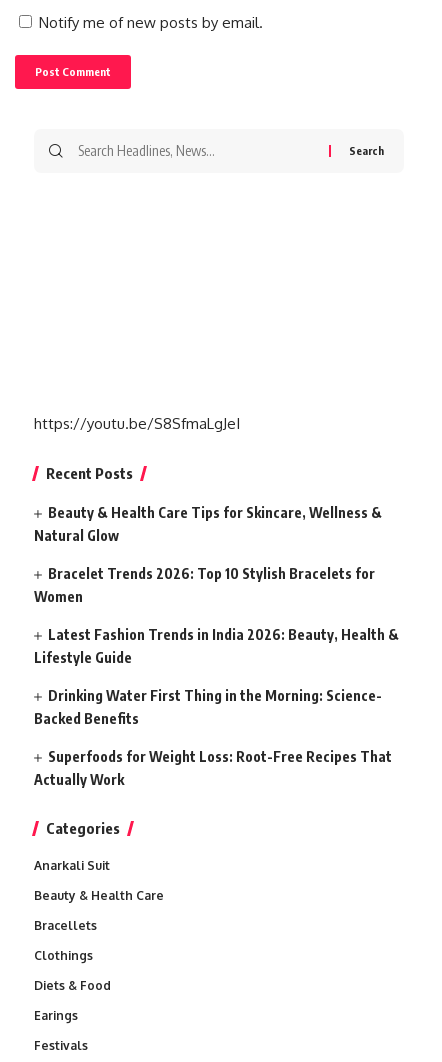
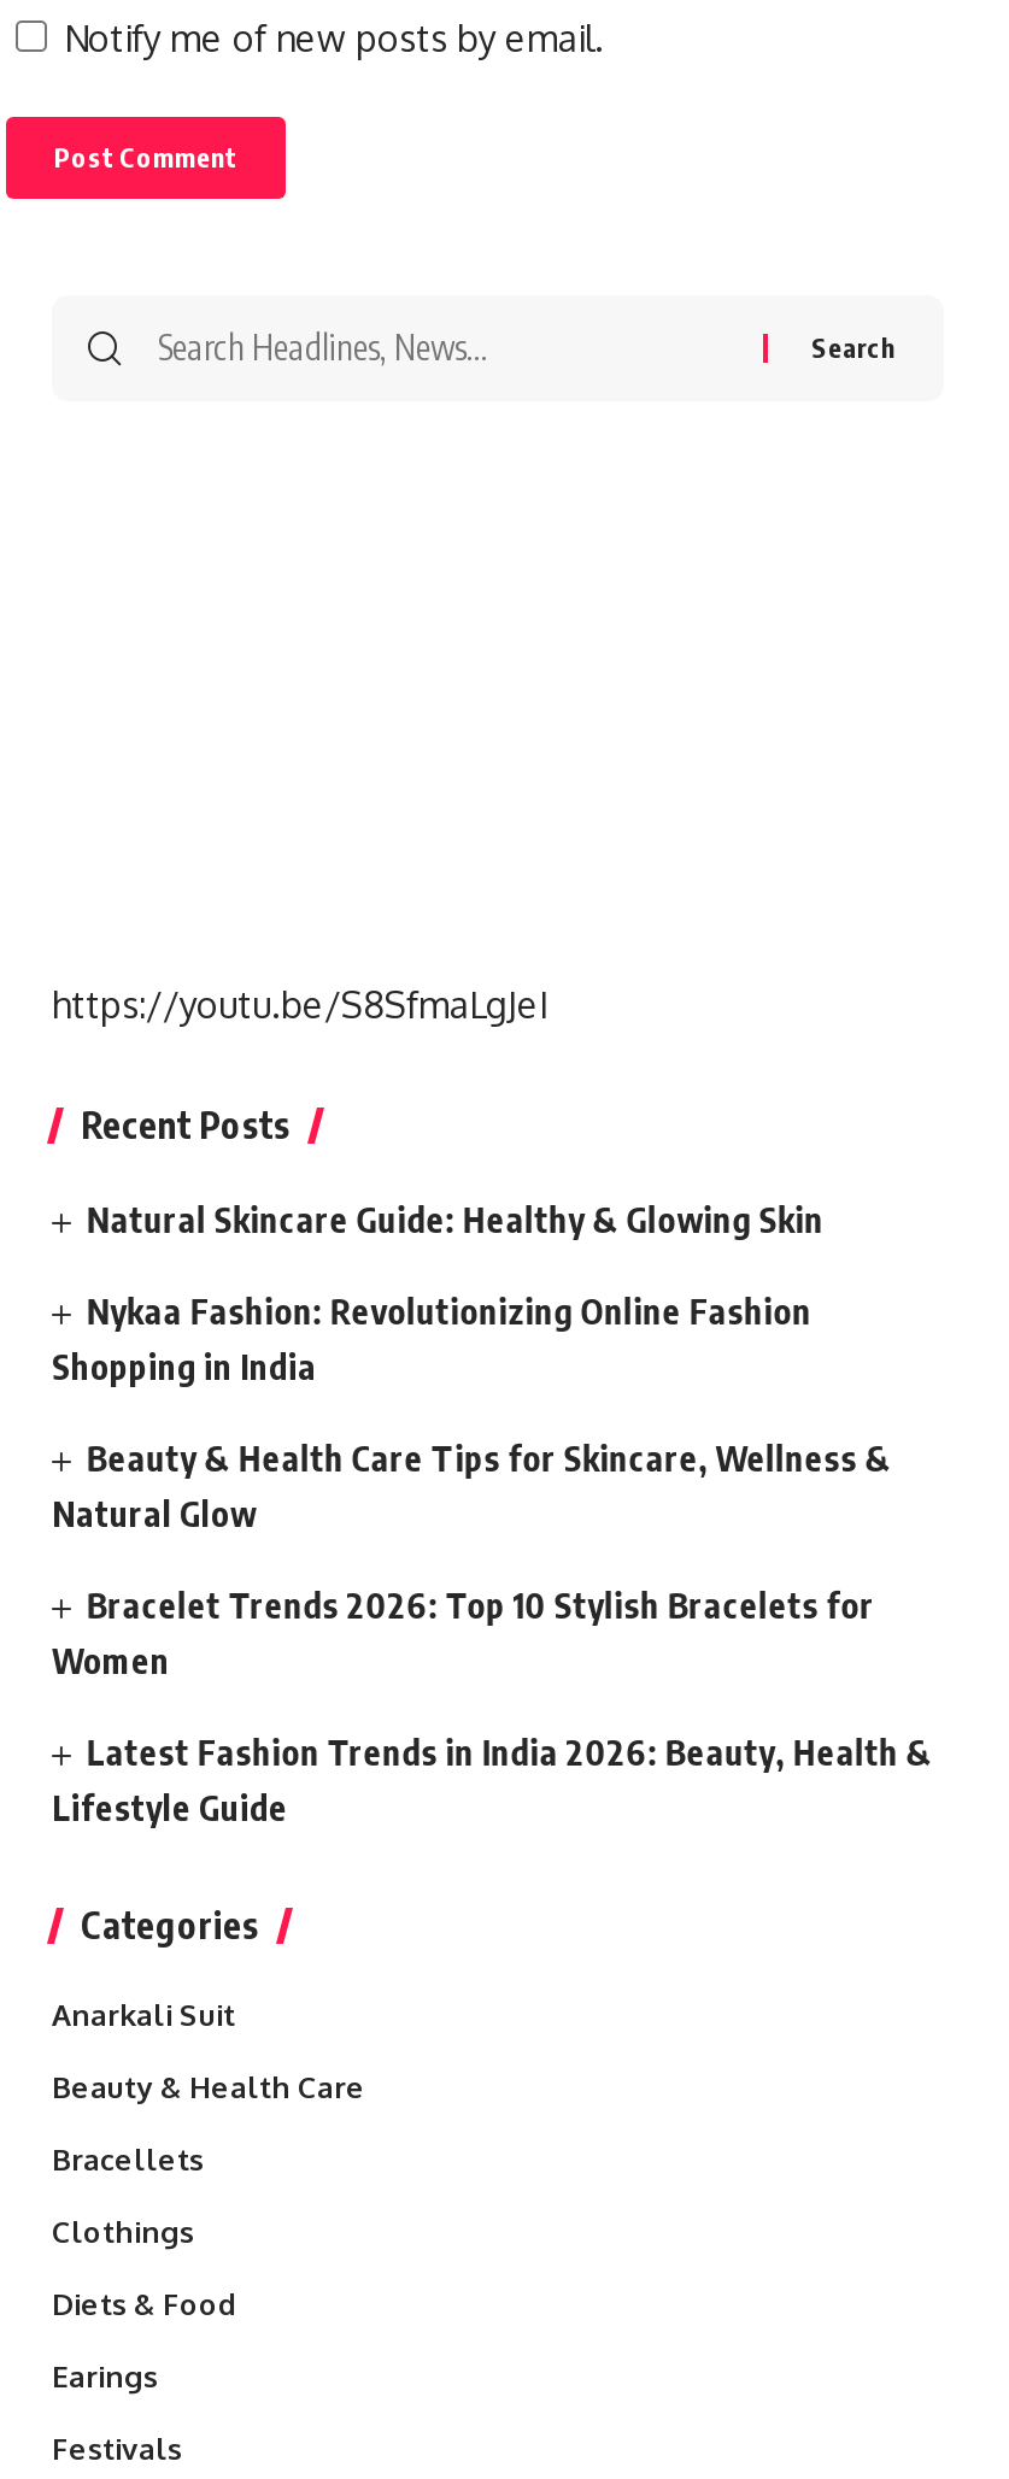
+ Natural Skincare Guide: Healthy & Glowing Skin
+ Nykaa Fashion: Revolutionizing Online Fashion
+ Shopping in India

moved down: Beauty & Health Care Tips for Skincare, Wellness & | Natural Glow | Bracelet Trends 2026: Top 10 Stylish Bracelets for | Women | Latest Fashion Trends in India 2026: Beauty, Health & | Lifestyle Guide

- Drinking Water First Thing in the Morning: Science-
- Backed Benefits
- Superfoods for Weight Loss: Root-Free Recipes That
- Actually Work
